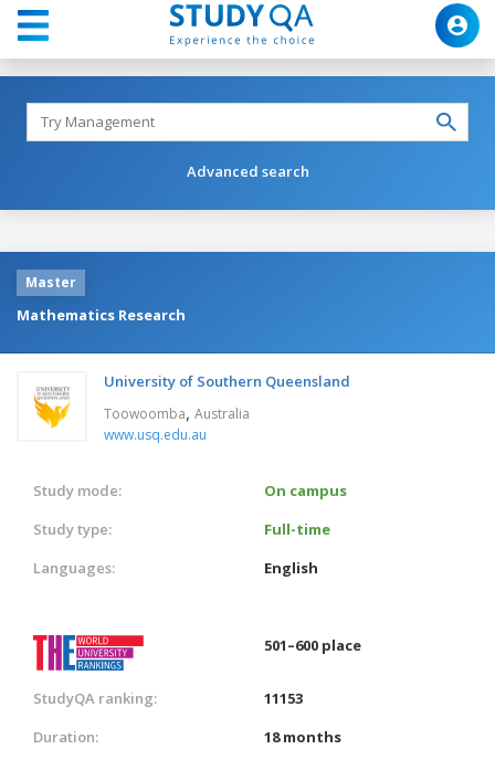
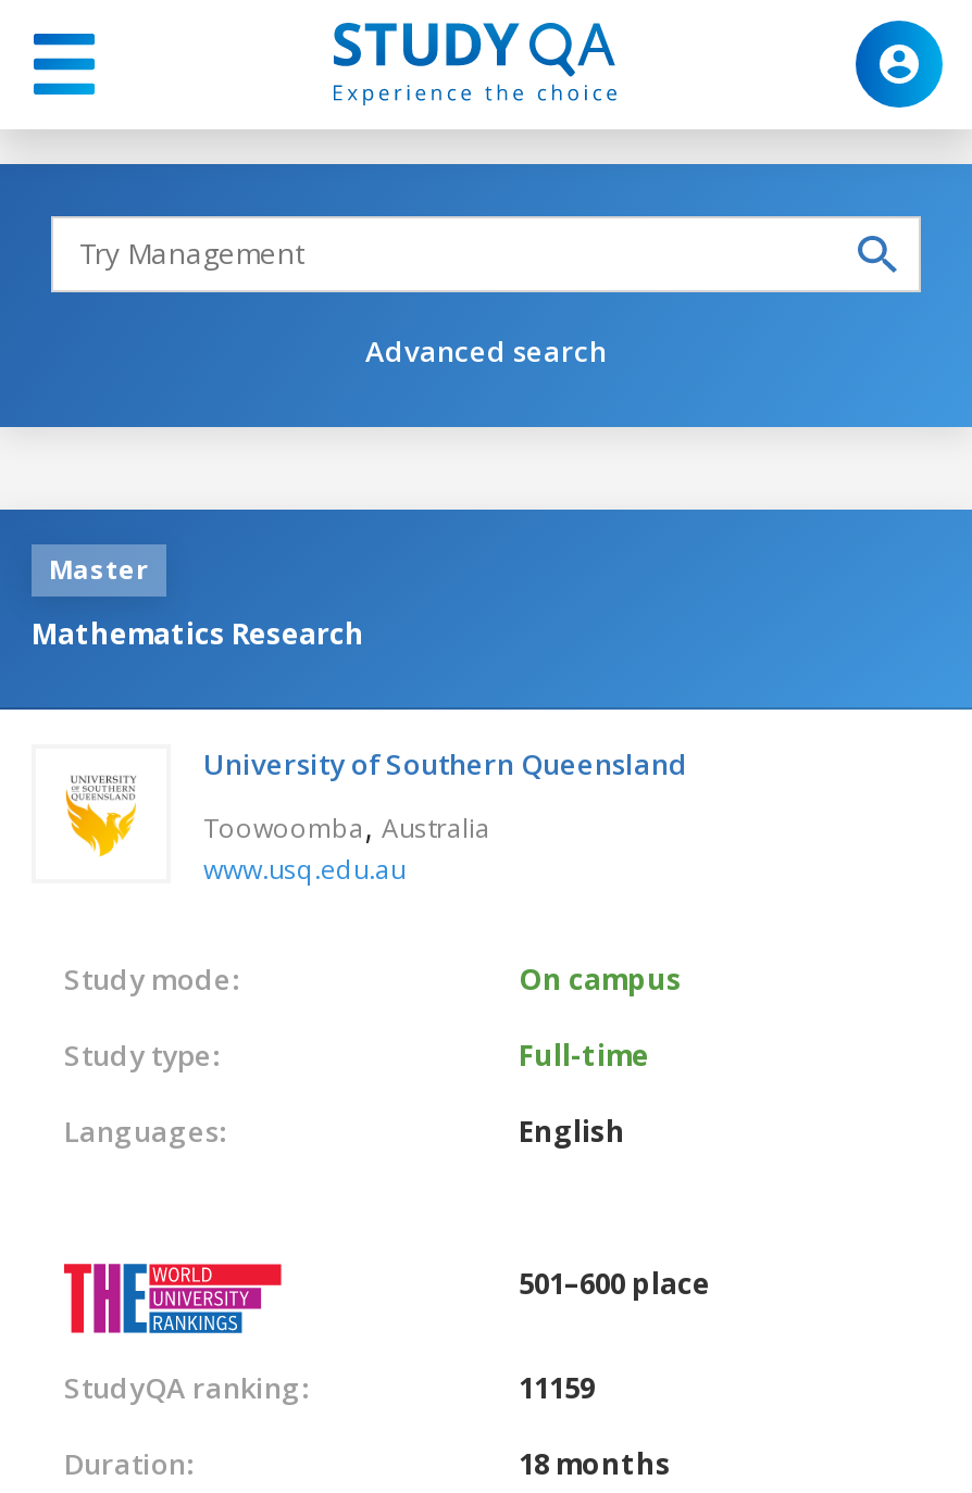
- 11153
+ 11159
